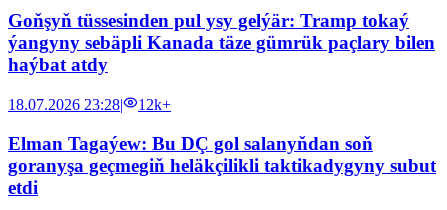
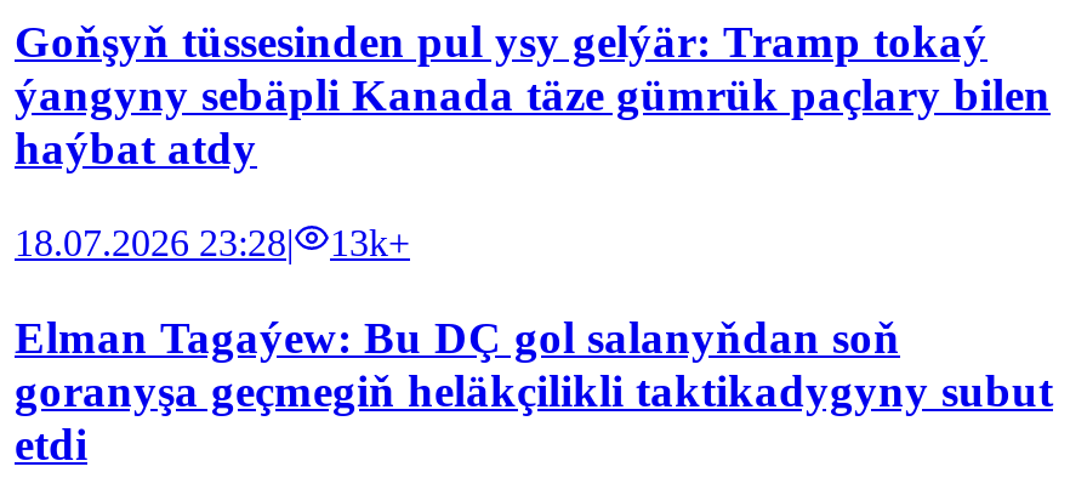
- 12k+
+ 13k+
